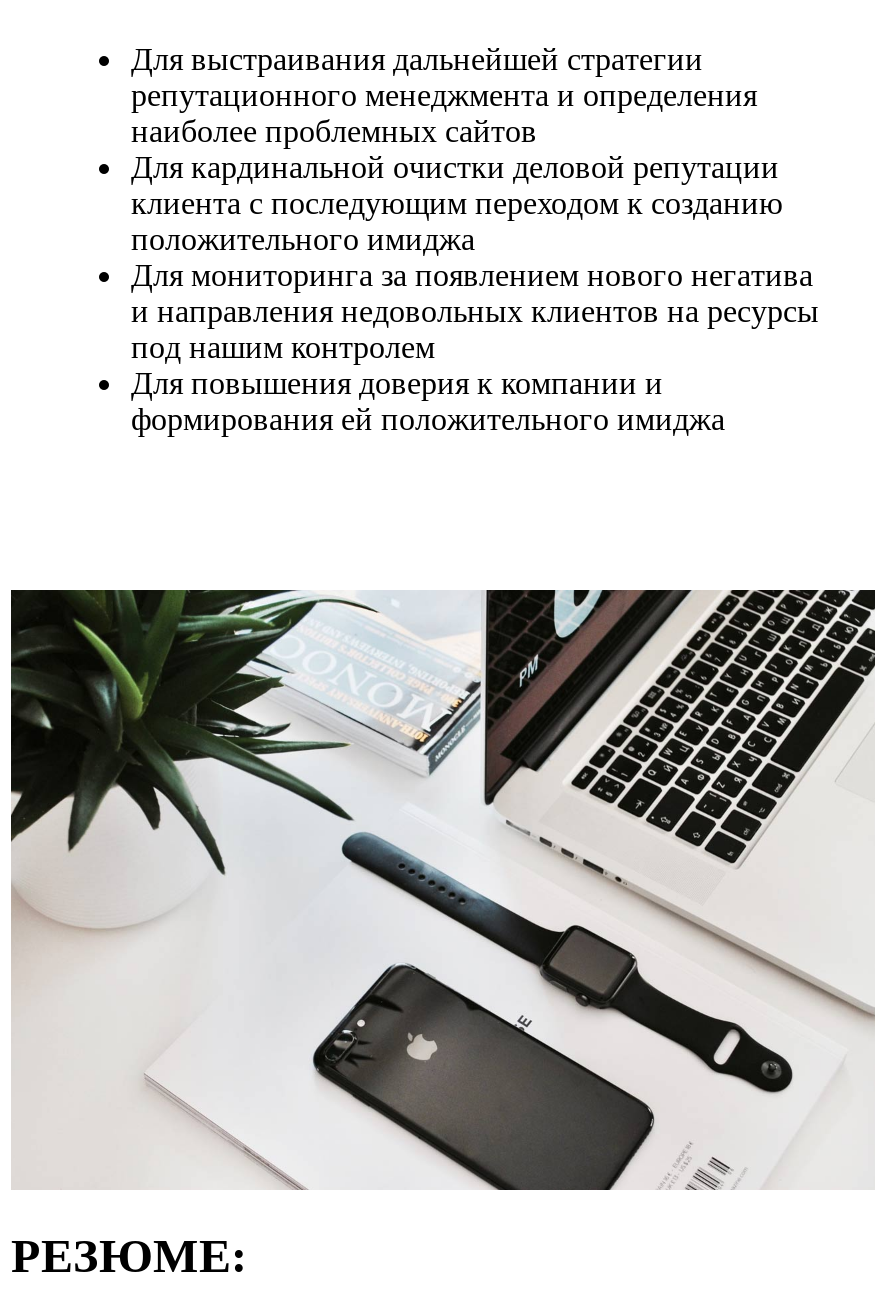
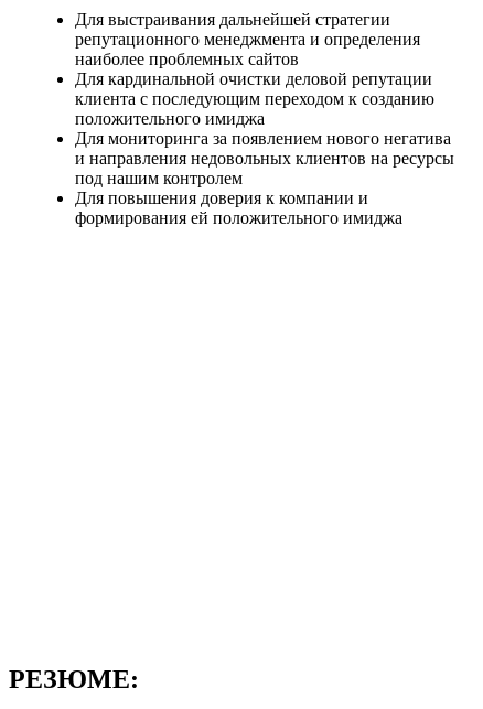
- [image]
